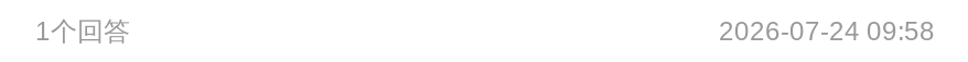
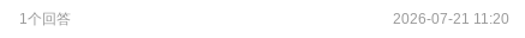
- 2026-07-24 09:58
+ 2026-07-21 11:20
